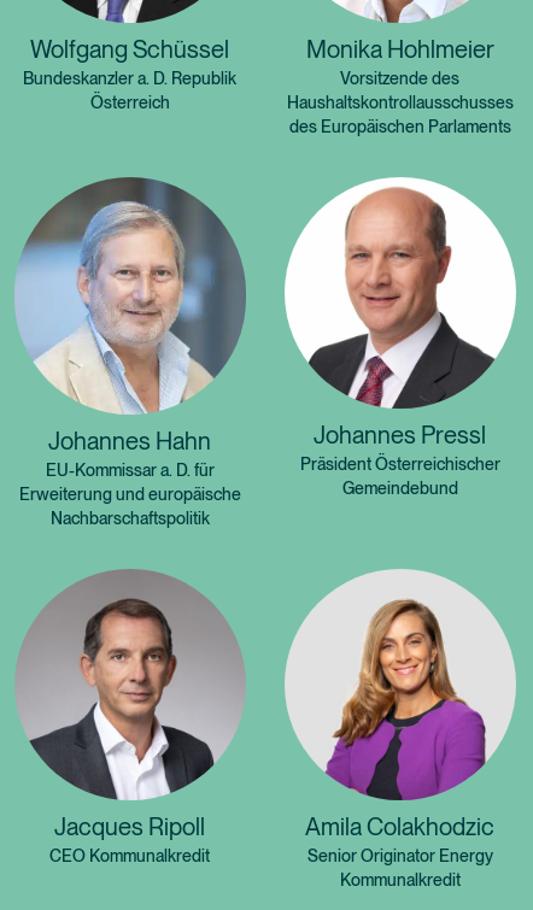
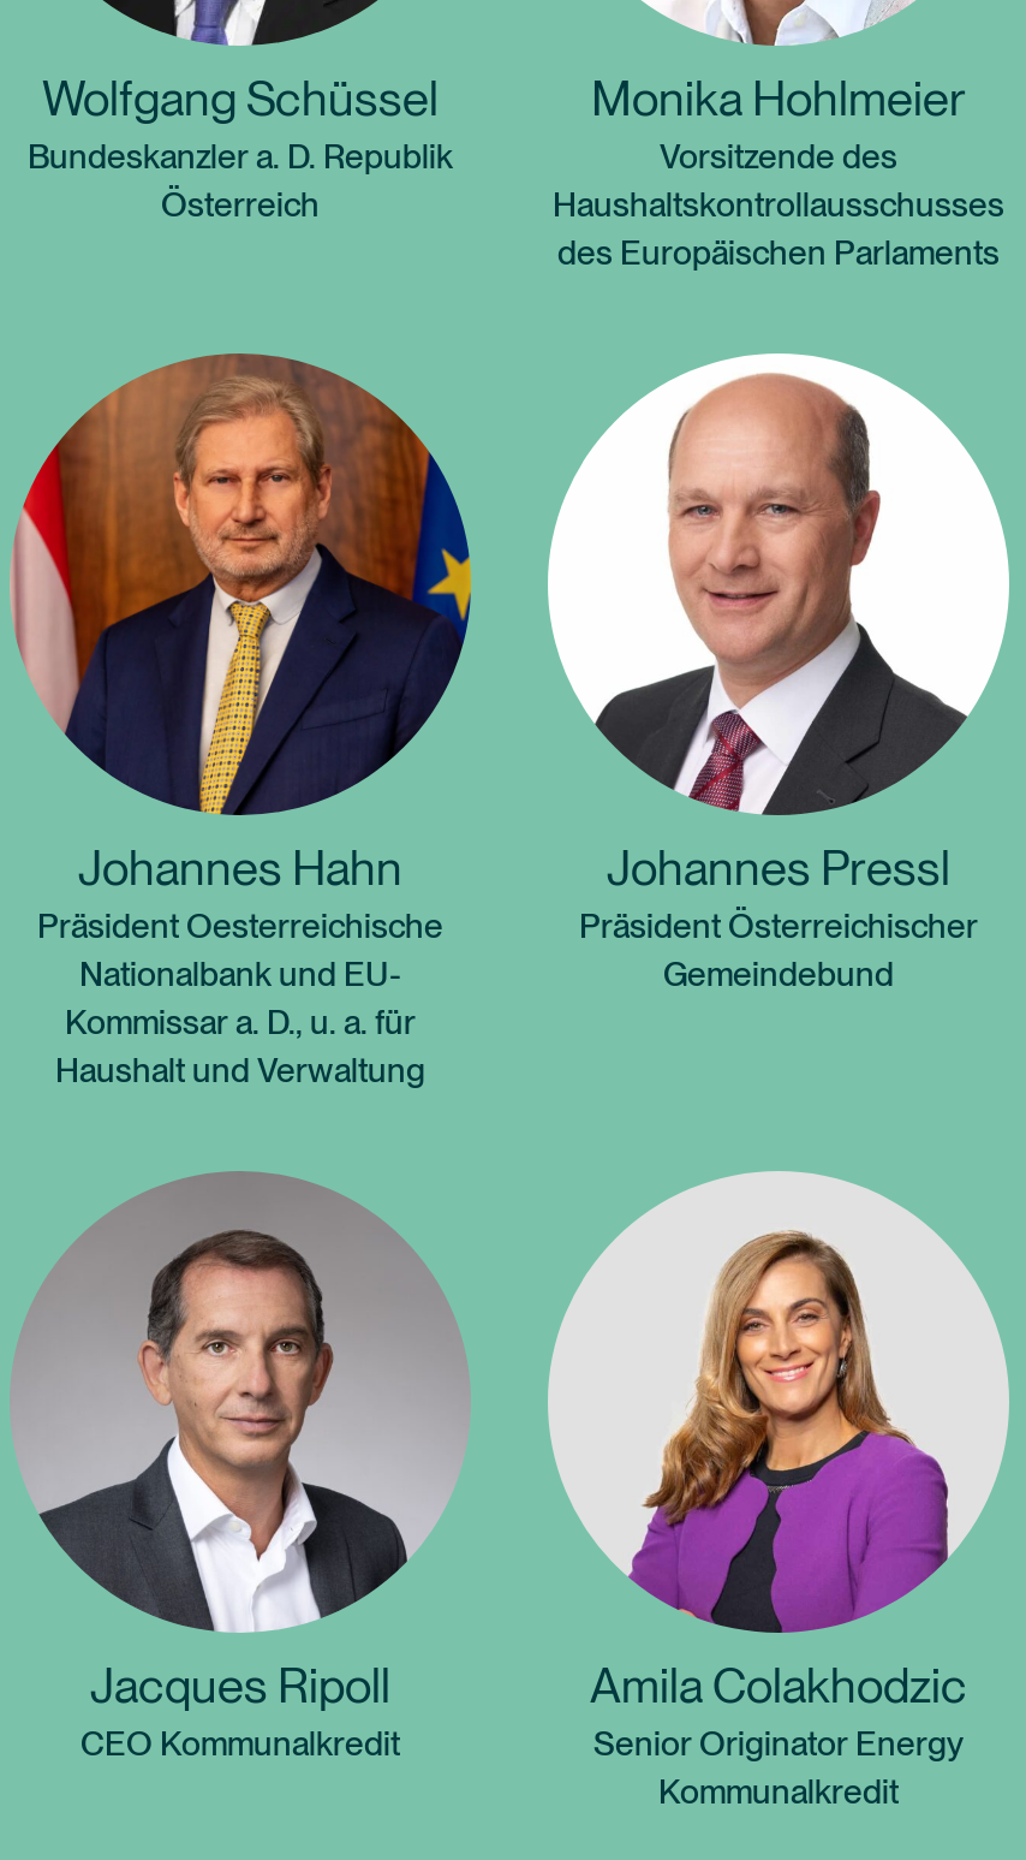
- [image]
- EU-Kommissar a. D. für
- Erweiterung und europäische
- Nachbarschaftspolitik
+ [image]
+ Präsident Oesterreichische
+ Nationalbank und EU-
+ Kommissar a. D., u. a. für
+ Haushalt und Verwaltung
